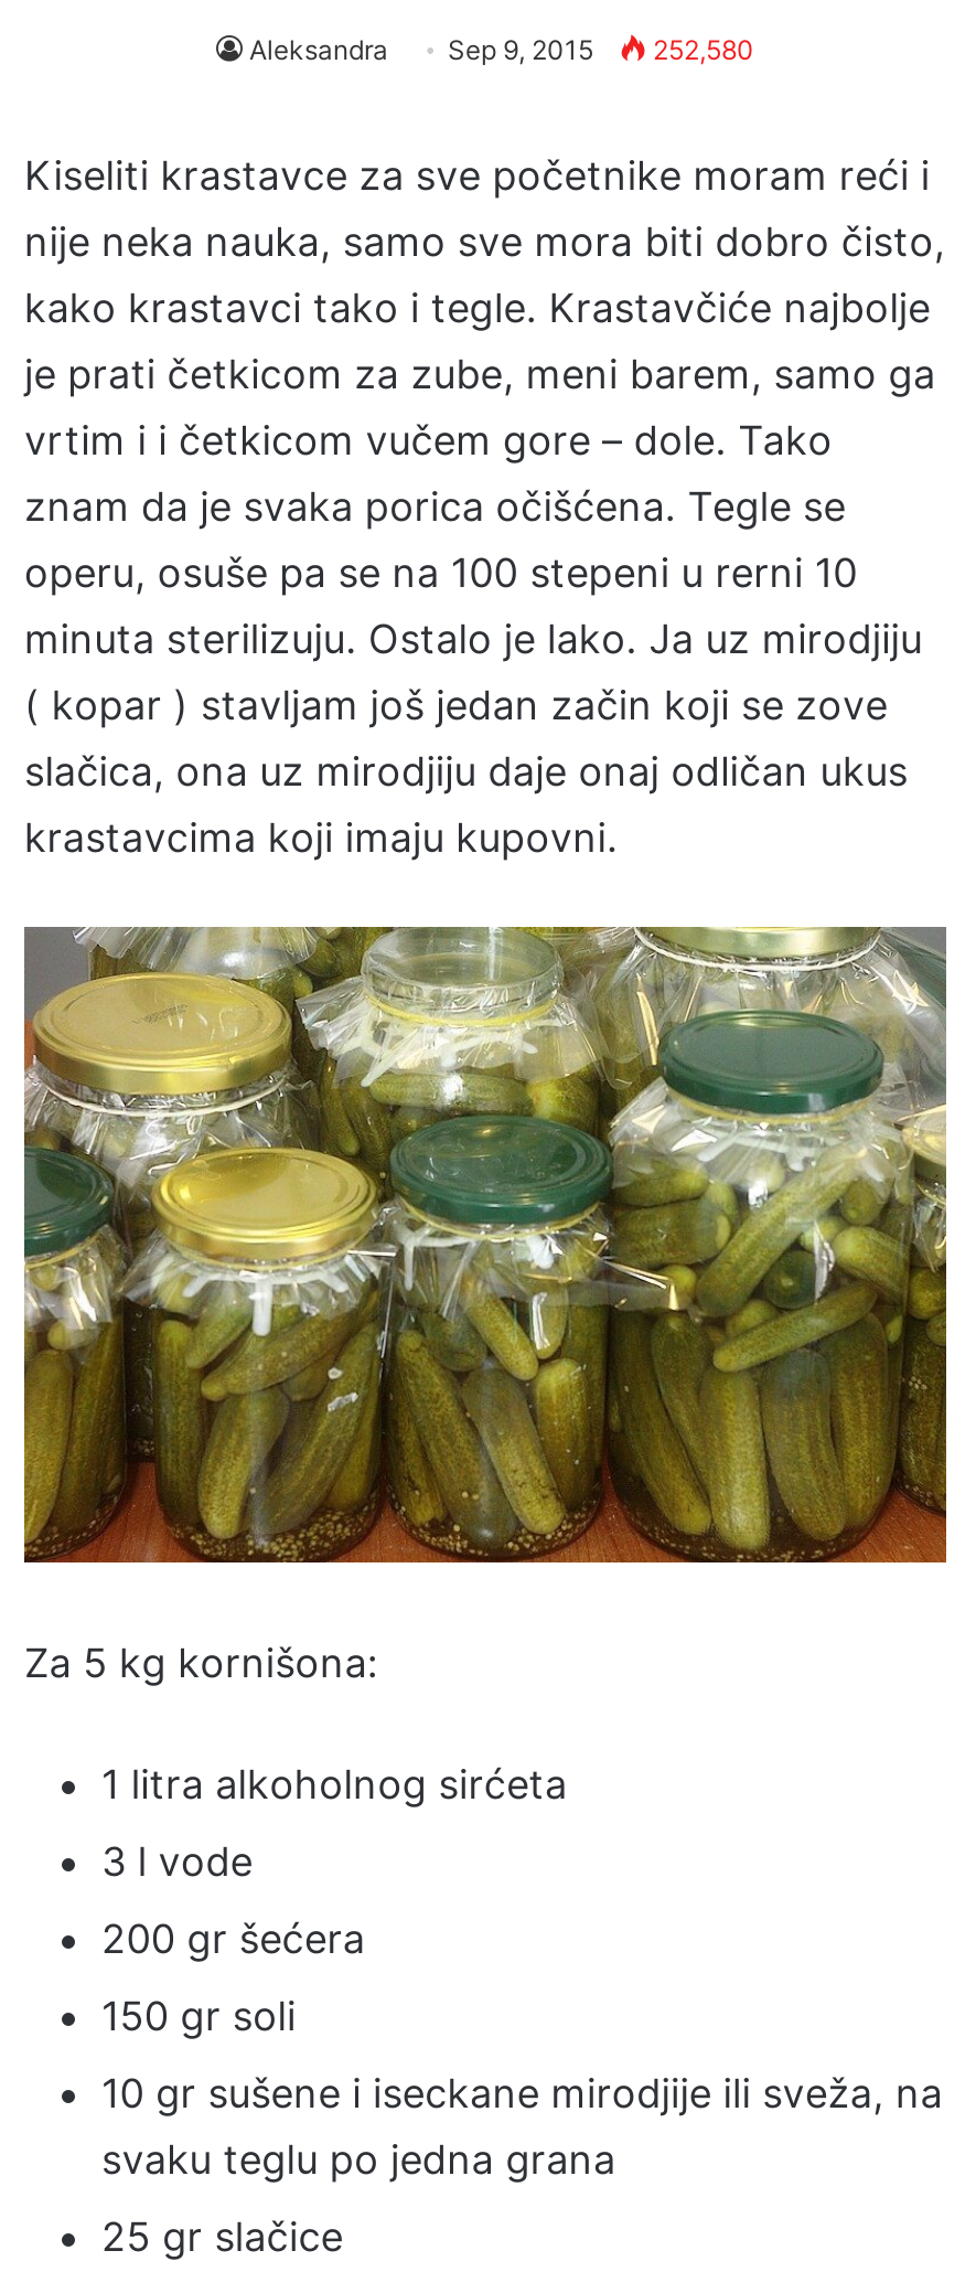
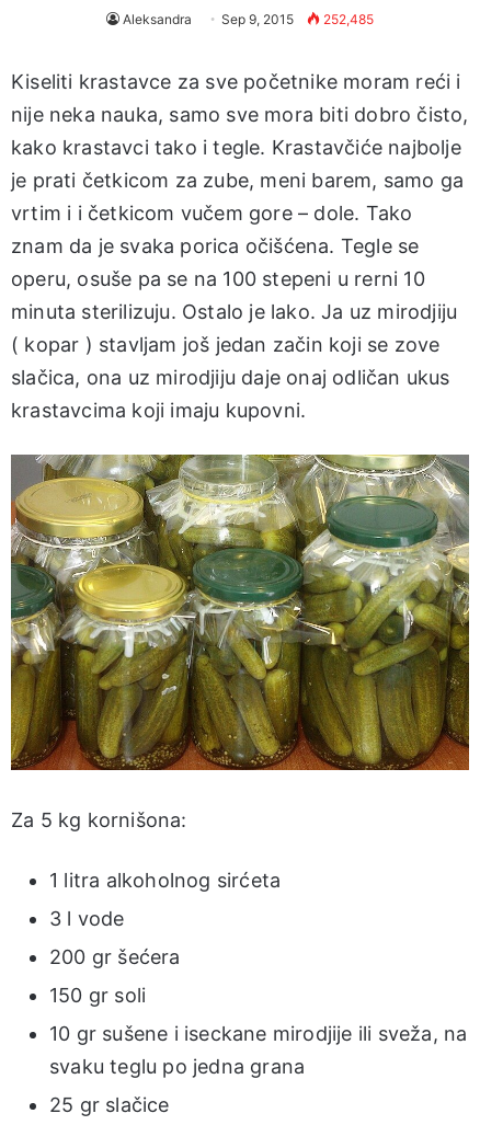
- Aleksandra Sep 9, 2015 252,580
+ Aleksandra Sep 9, 2015 252,485
